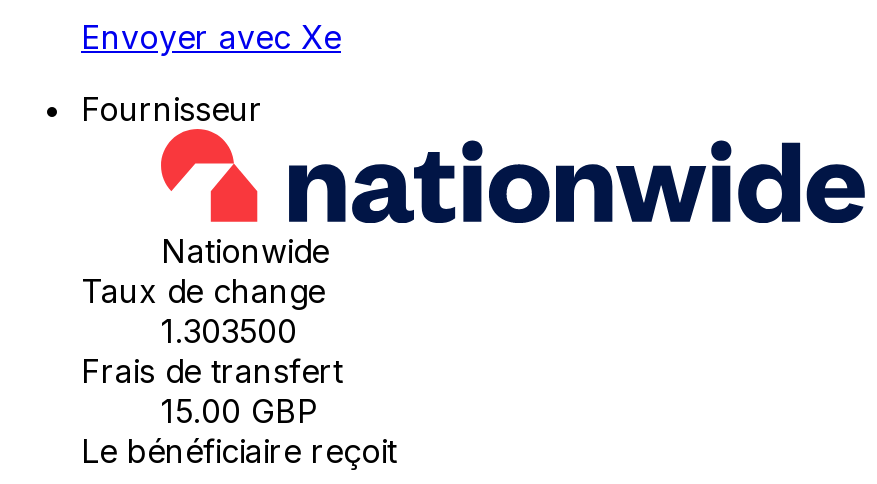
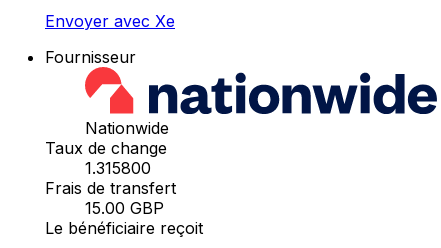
- 1.303500
+ 1.315800
